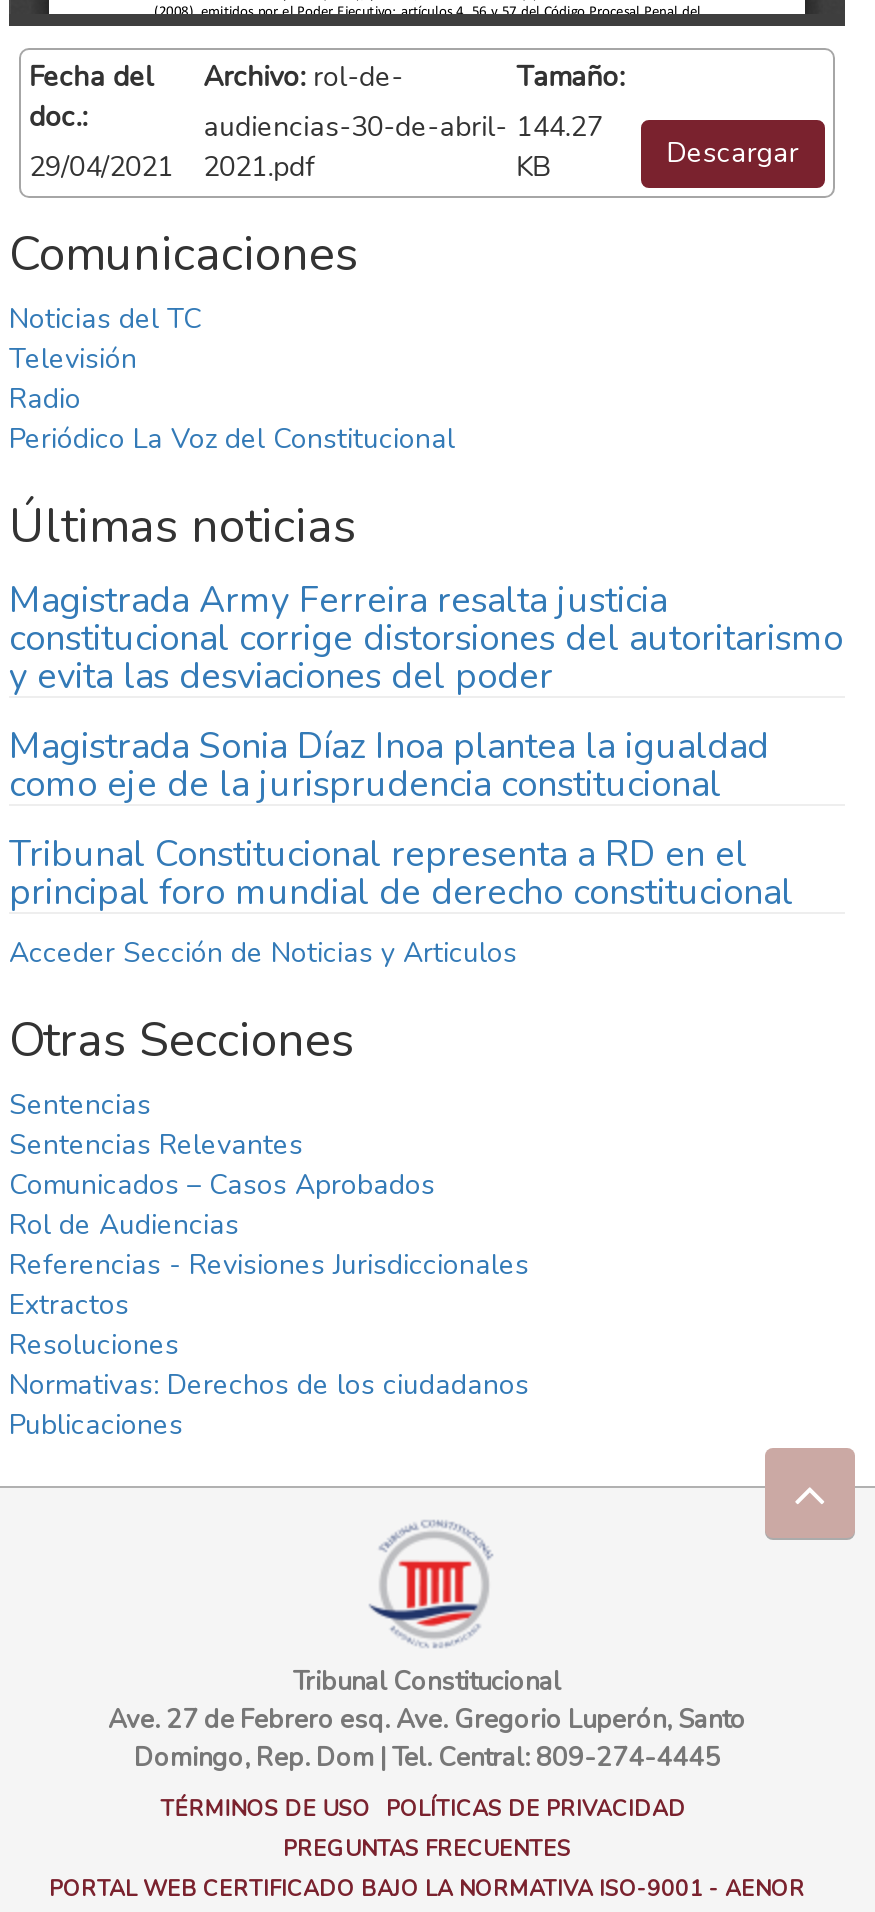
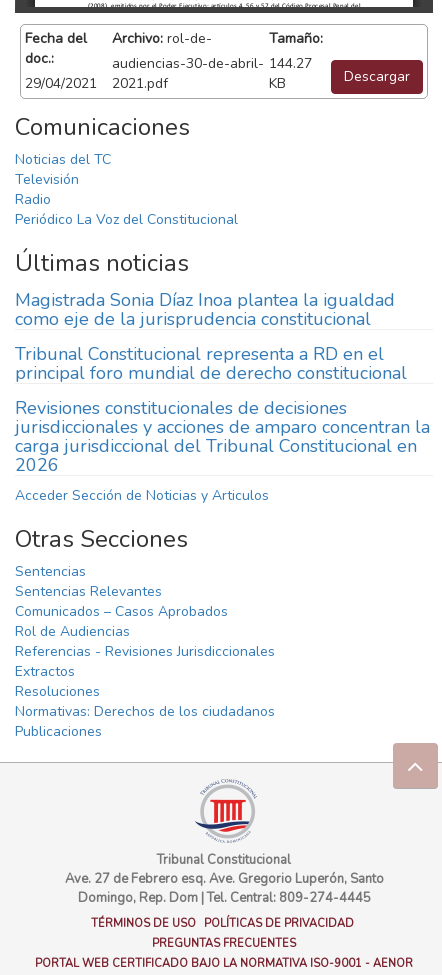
- Magistrada Army Ferreira resalta justicia
- constitucional corrige distorsiones del autoritarismo
- y evita las desviaciones del poder

moved up: Magistrada Sonia Díaz Inoa plantea la igualdad | como eje de la jurisprudencia constitucional | Tribunal Constitucional representa a RD en el | principal foro mundial de derecho constitucional

+ Revisiones constitucionales de decisiones
+ jurisdiccionales y acciones de amparo concentran la
+ carga jurisdiccional del Tribunal Constitucional en
+ 2026
